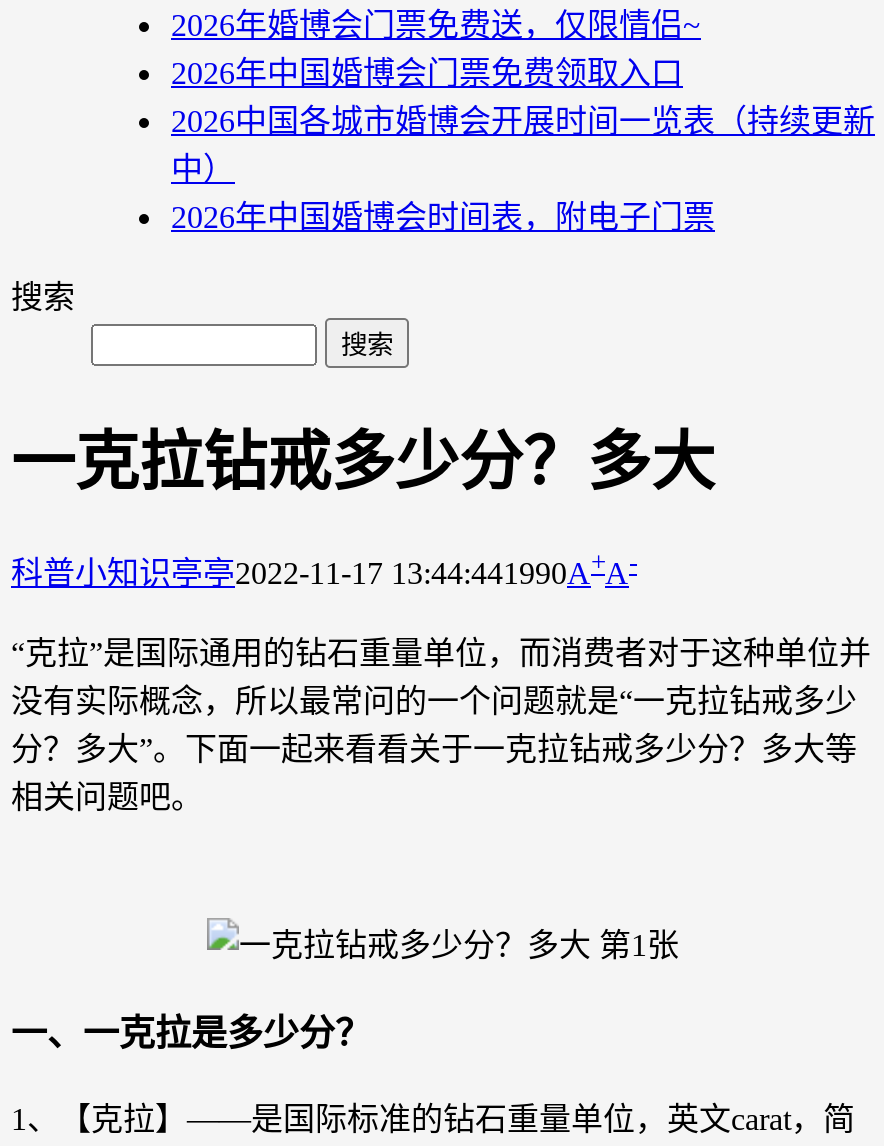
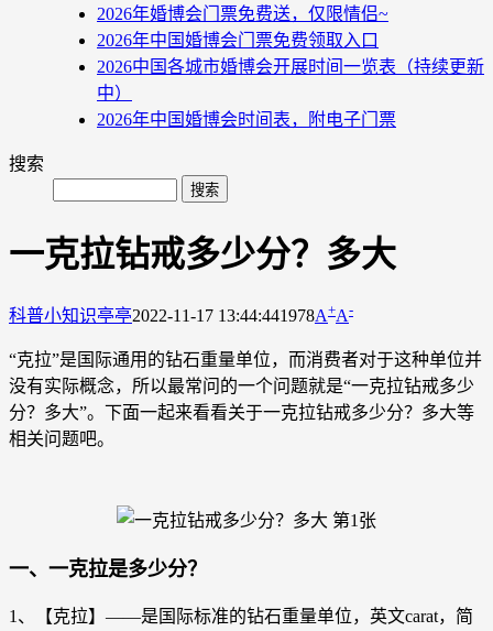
- 科普小知识亭亭2022-11-17 13:44:441990A+A-
+ 科普小知识亭亭2022-11-17 13:44:441978A+A-
